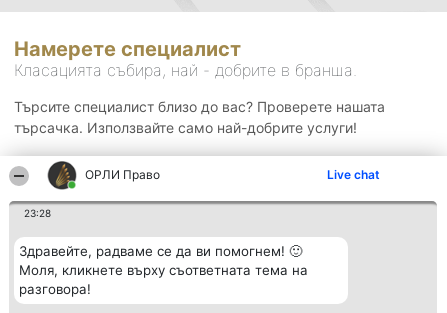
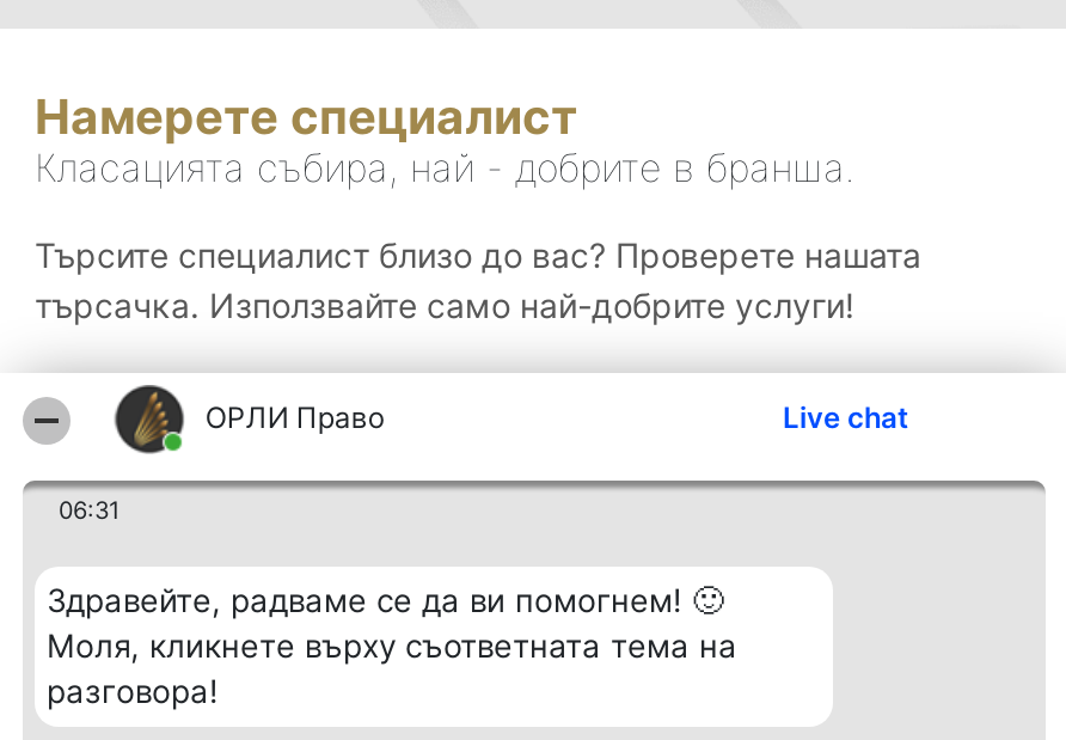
- 23:28
+ 06:31
